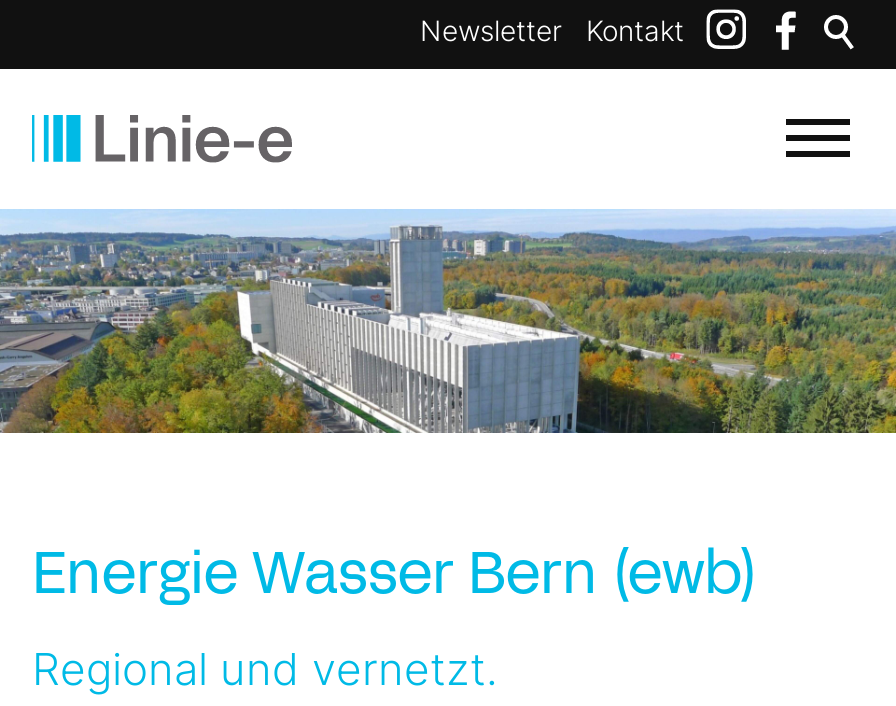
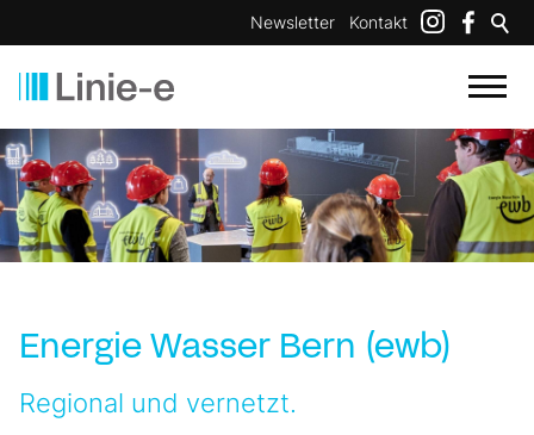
- [image]
+ [image]
